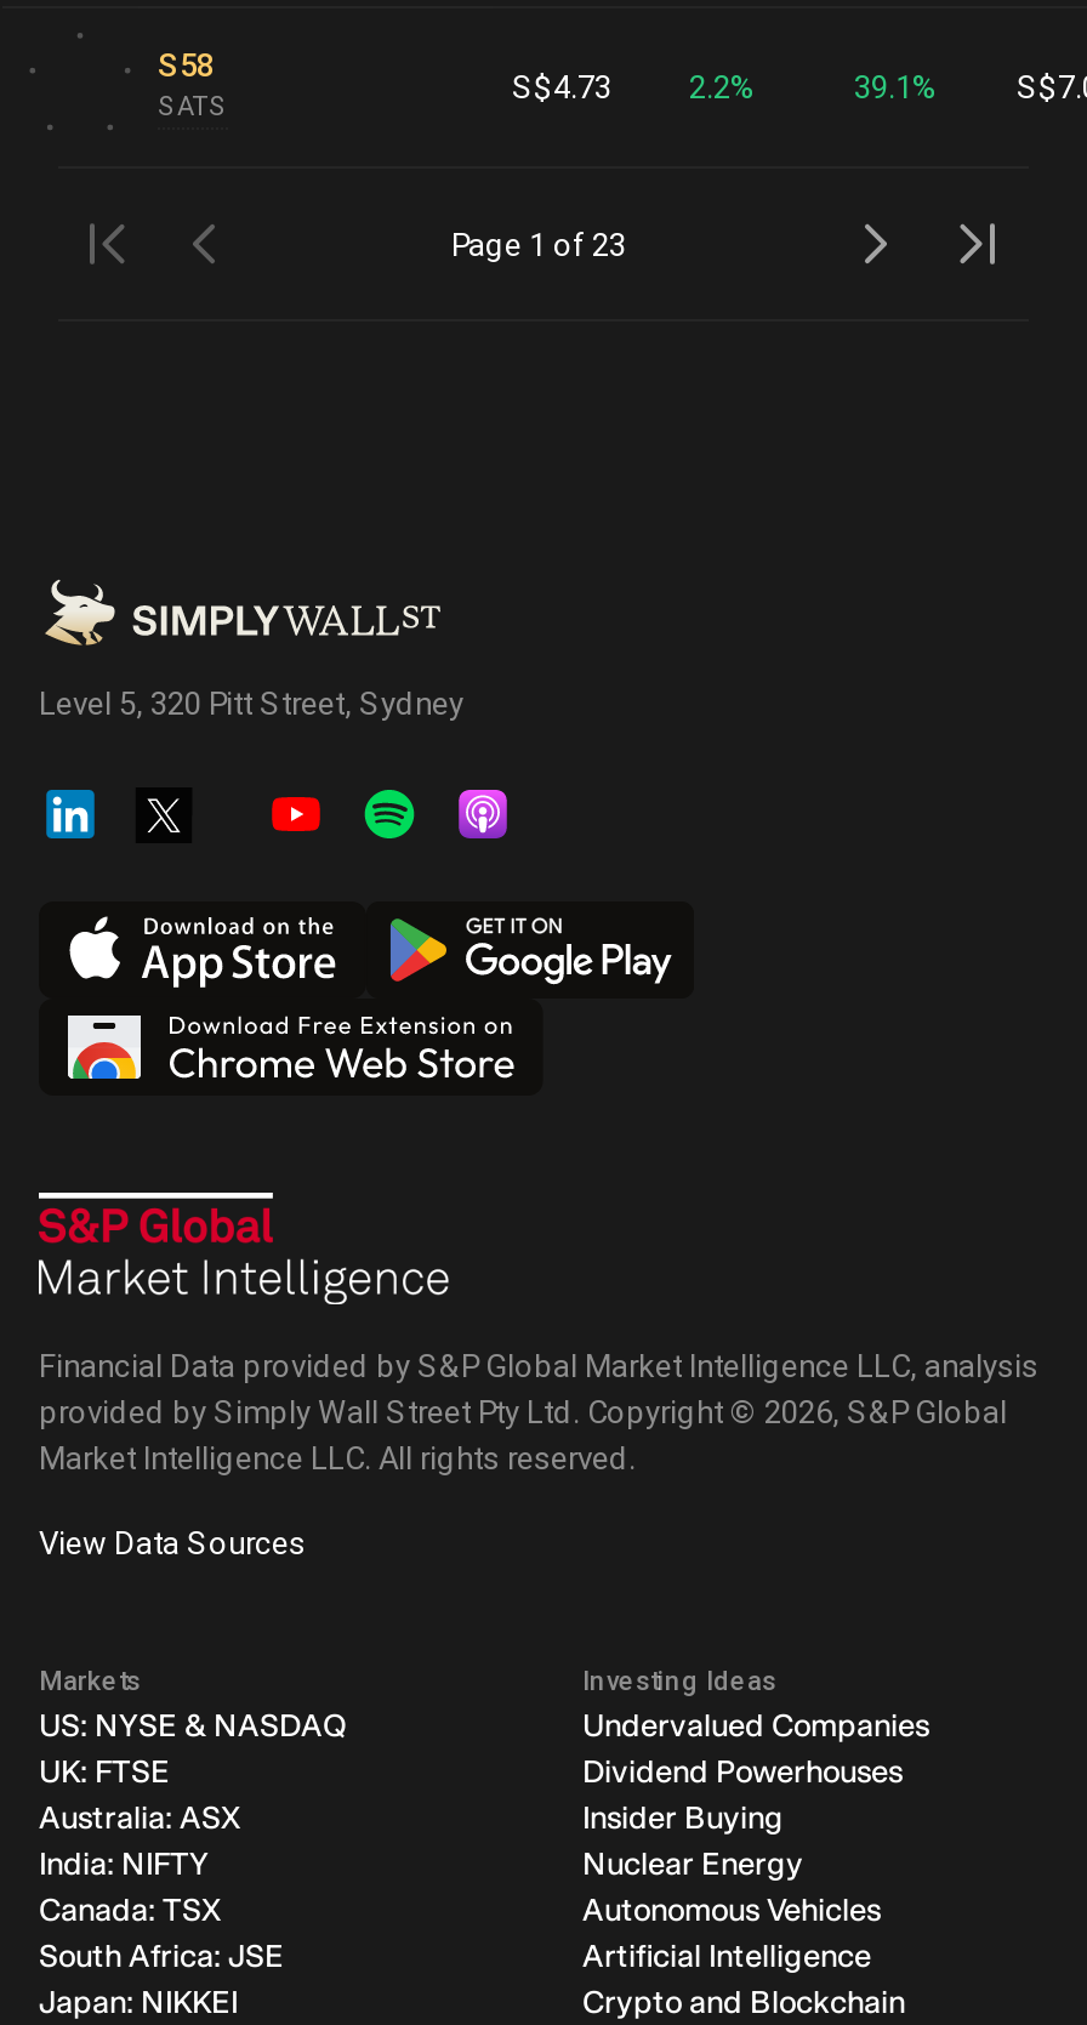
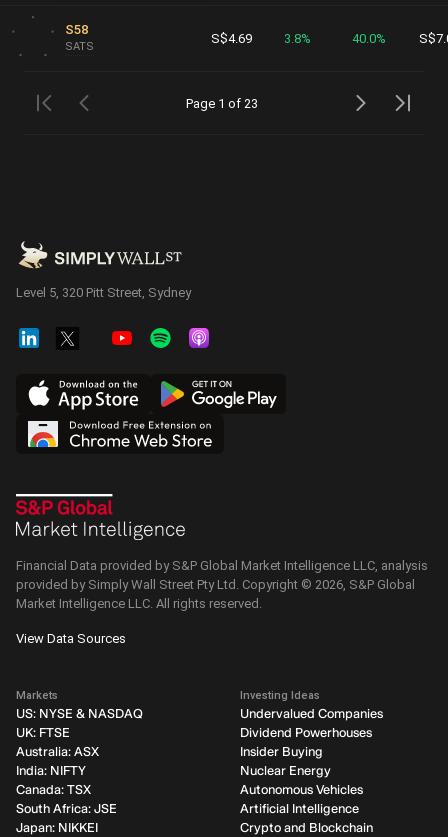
- S$4.73
- 2.2%
- 39.1%
+ S$4.69
+ 3.8%
+ 40.0%
